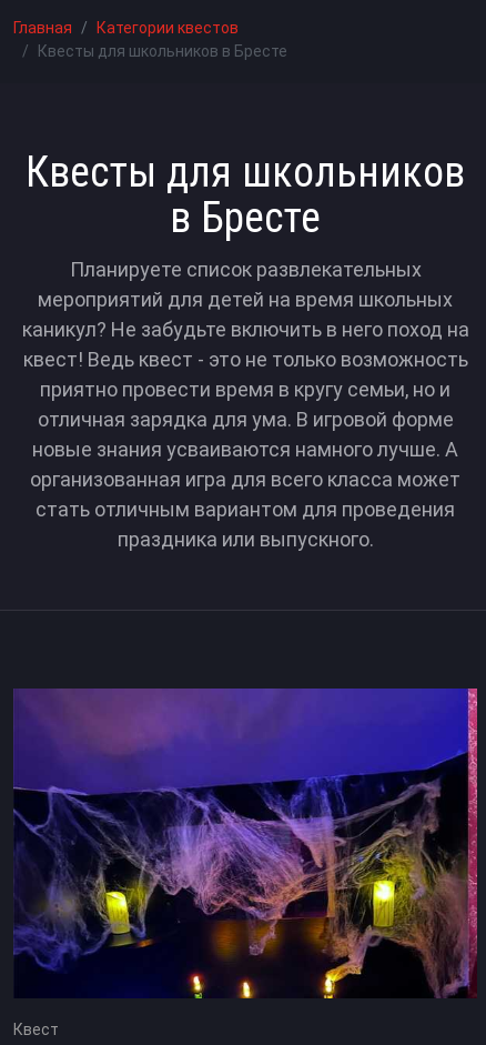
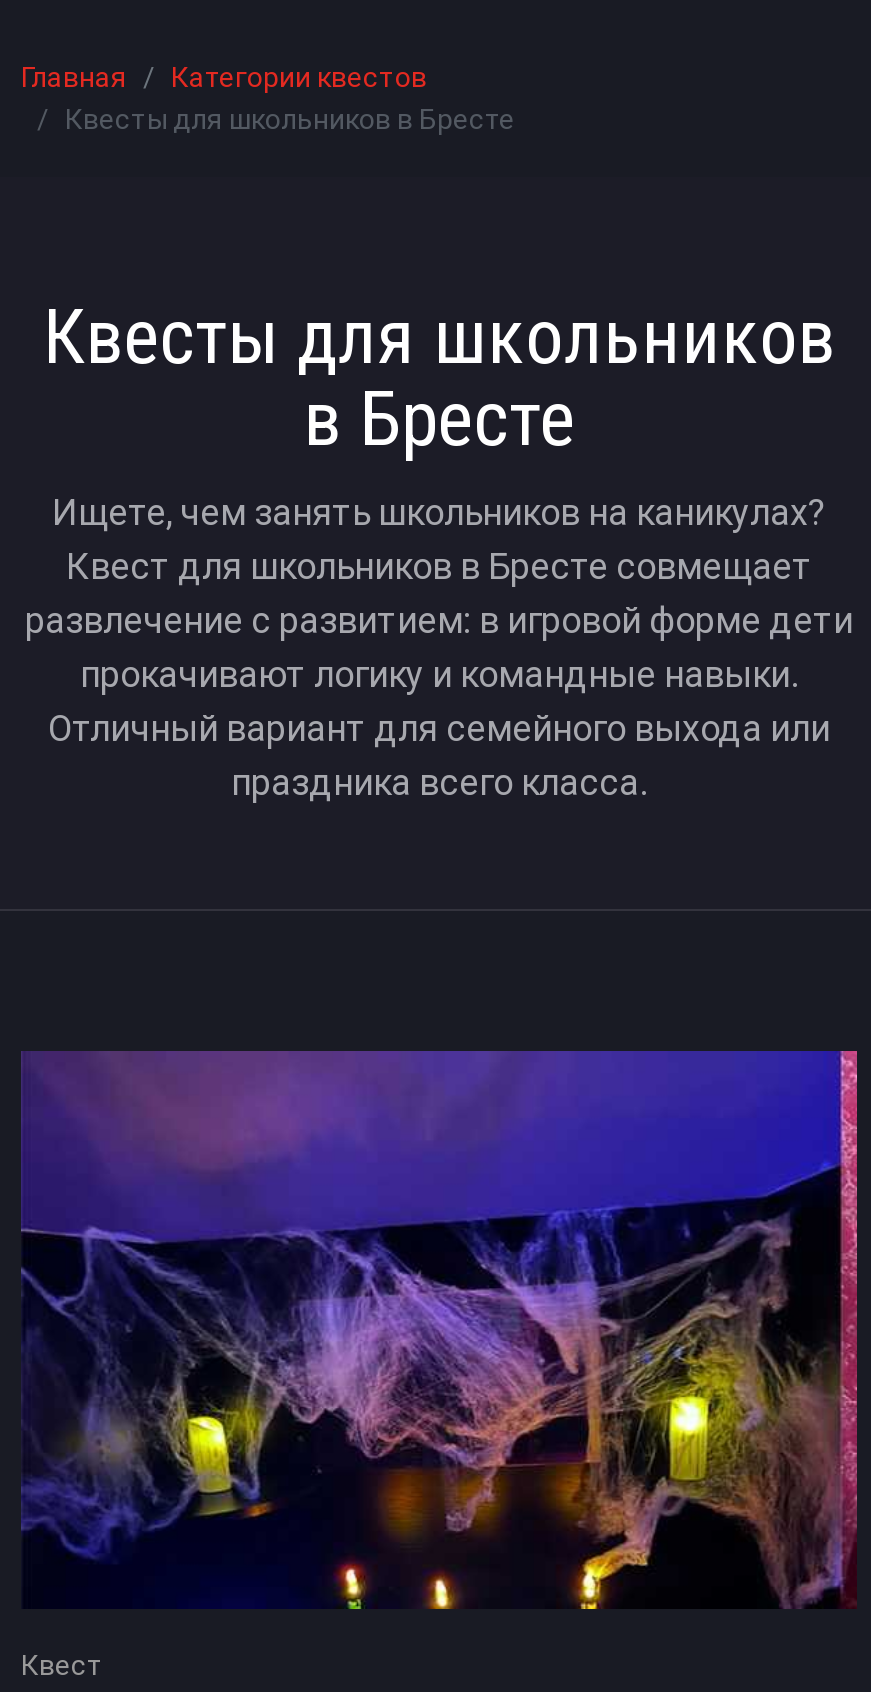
- Планируете список развлекательных
- мероприятий для детей на время школьных
- каникул? Не забудьте включить в него поход на
- квест! Ведь квест - это не только возможность
- приятно провести время в кругу семьи, но и
- отличная зарядка для ума. В игровой форме
- новые знания усваиваются намного лучше. А
- организованная игра для всего класса может
- стать отличным вариантом для проведения
- праздника или выпускного.
+ Ищете, чем занять школьников на каникулах?
+ Квест для школьников в Бресте совмещает
+ развлечение с развитием: в игровой форме дети
+ прокачивают логику и командные навыки.
+ Отличный вариант для семейного выхода или
+ праздника всего класса.
